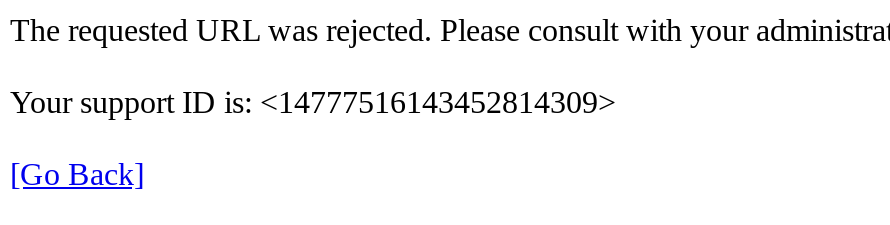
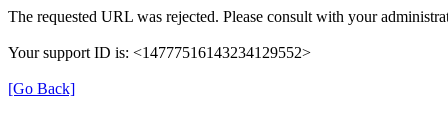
- Your support ID is: <14777516143452814309>
+ Your support ID is: <14777516143234129552>
